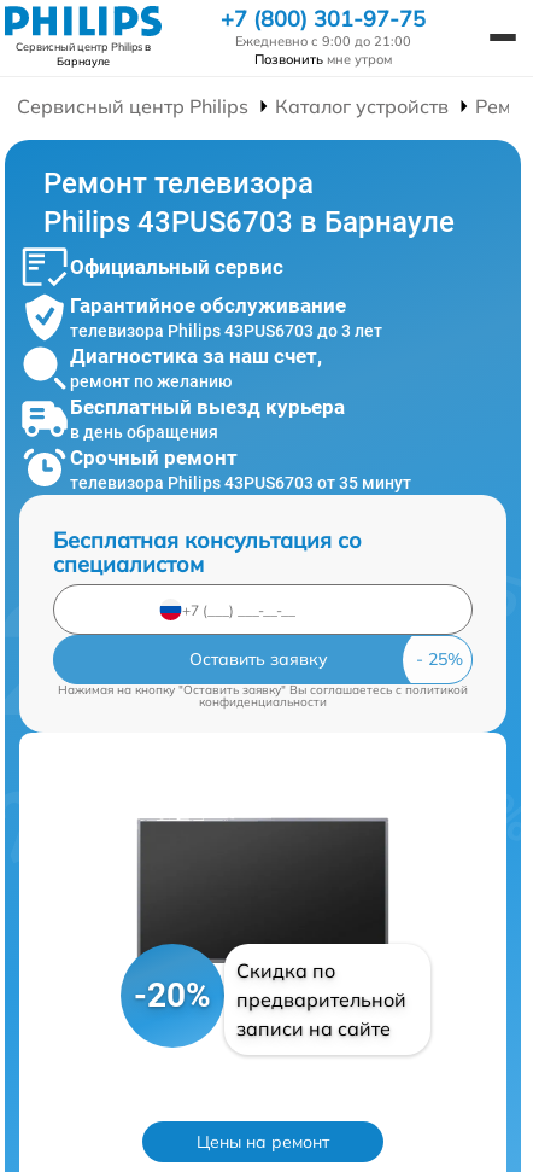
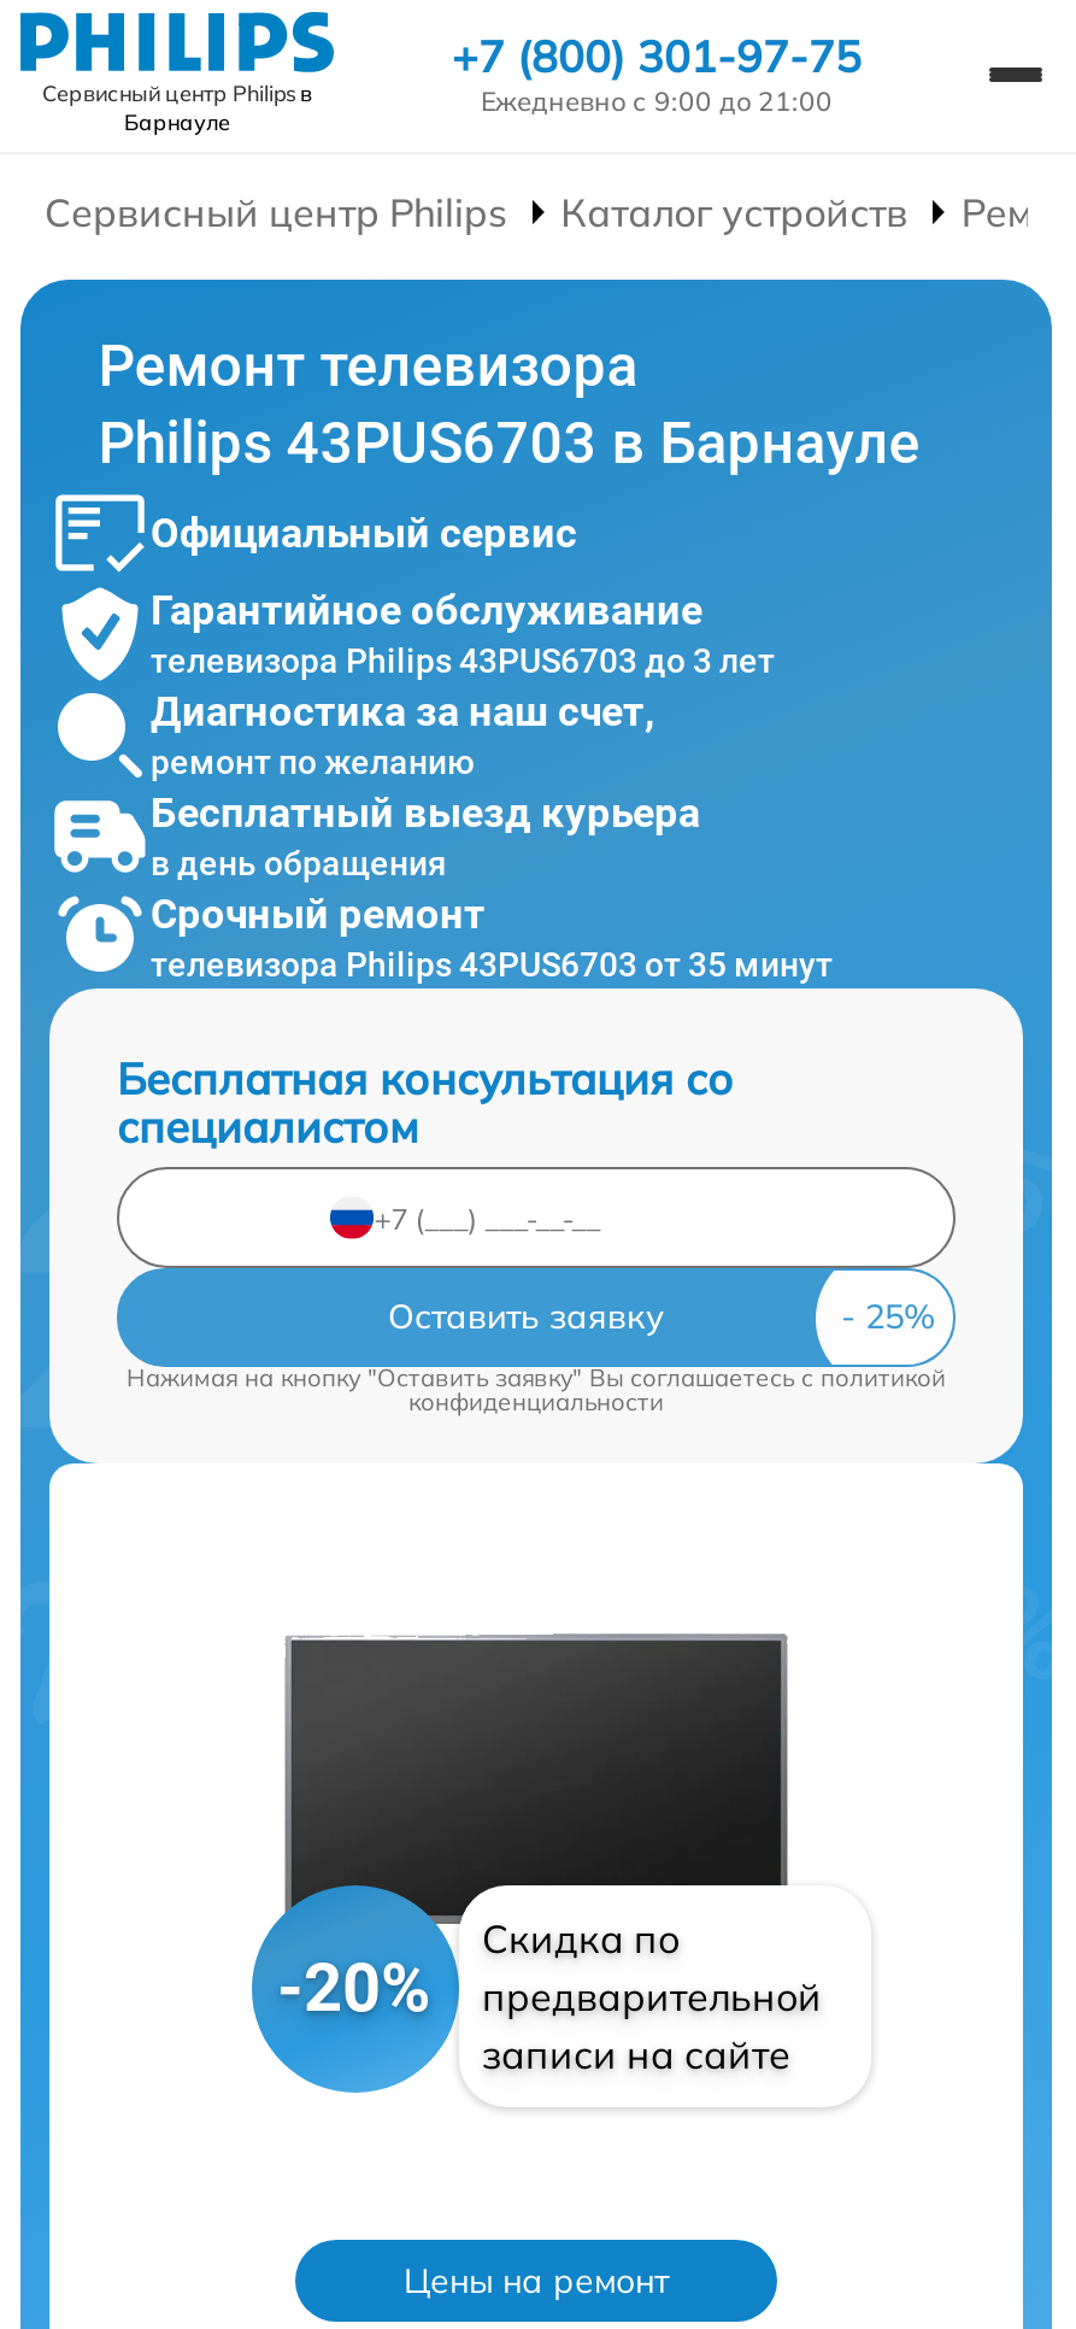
- Позвонить мне утром
